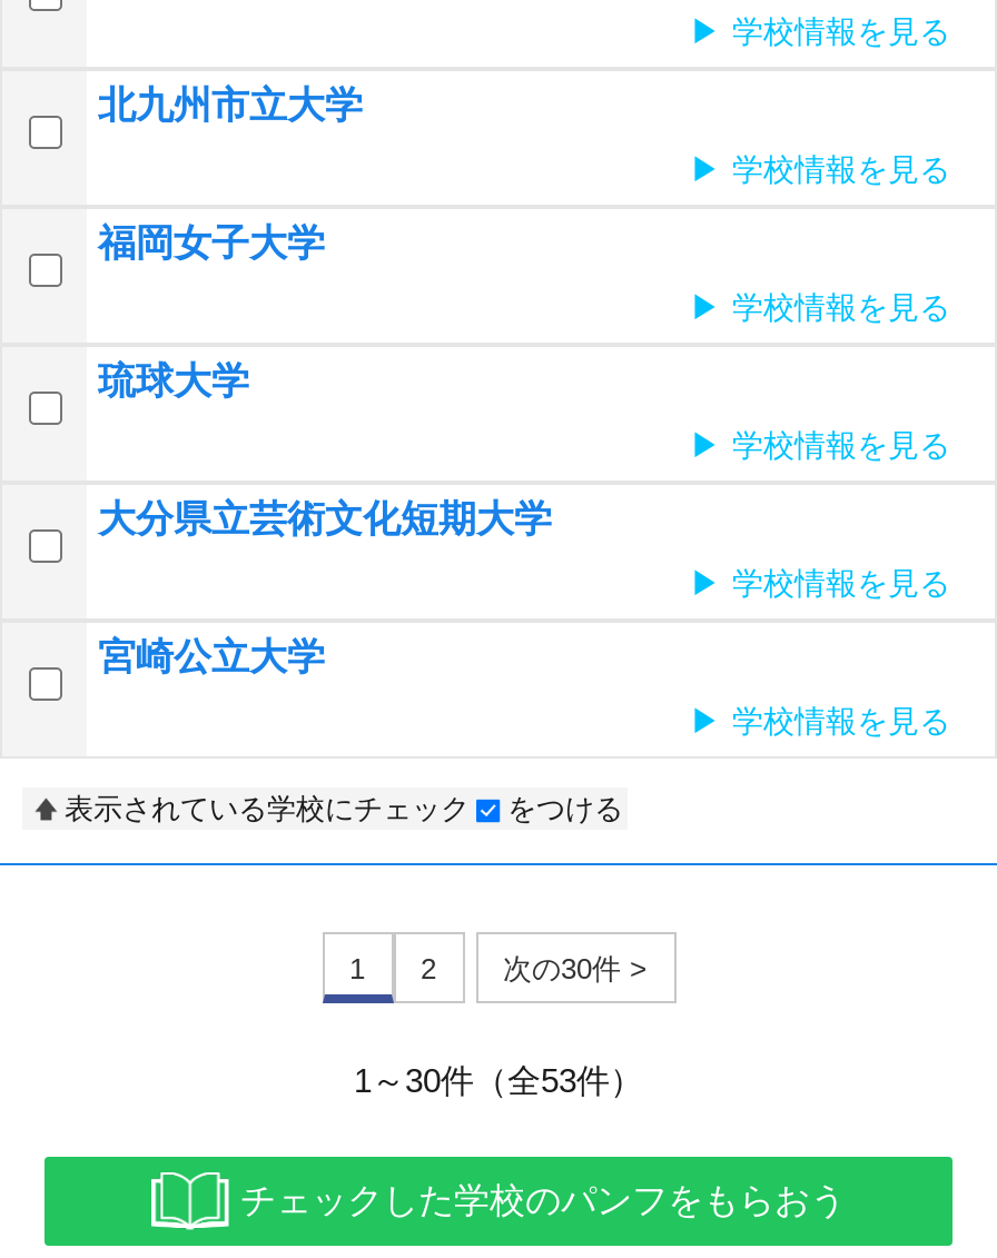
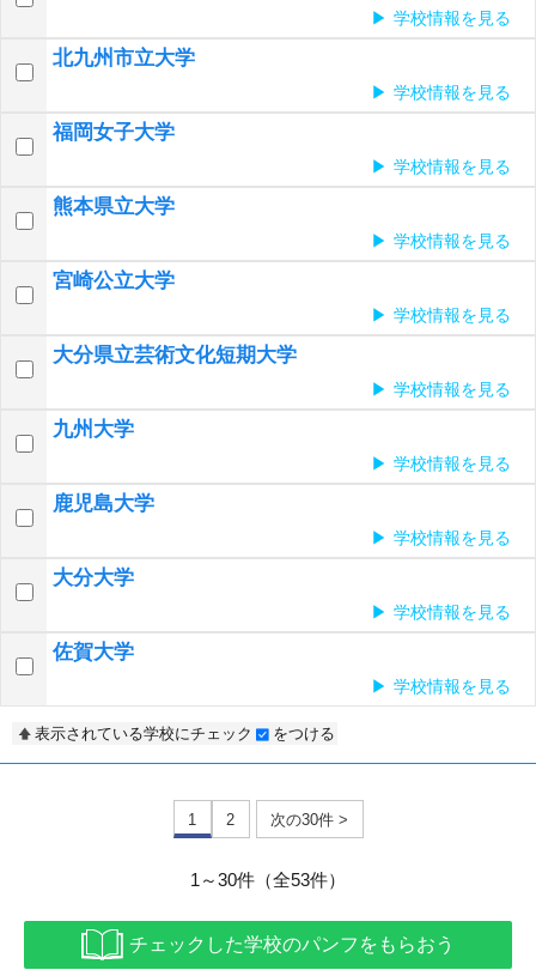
- 琉球大学
+ 熊本県立大学
+ 学校情報を見る

+ 九州大学
+ 学校情報を見る
+ 鹿児島大学
+ 学校情報を見る
+ 大分大学
+ 学校情報を見る
+ 佐賀大学

moved up: 宮崎公立大学
